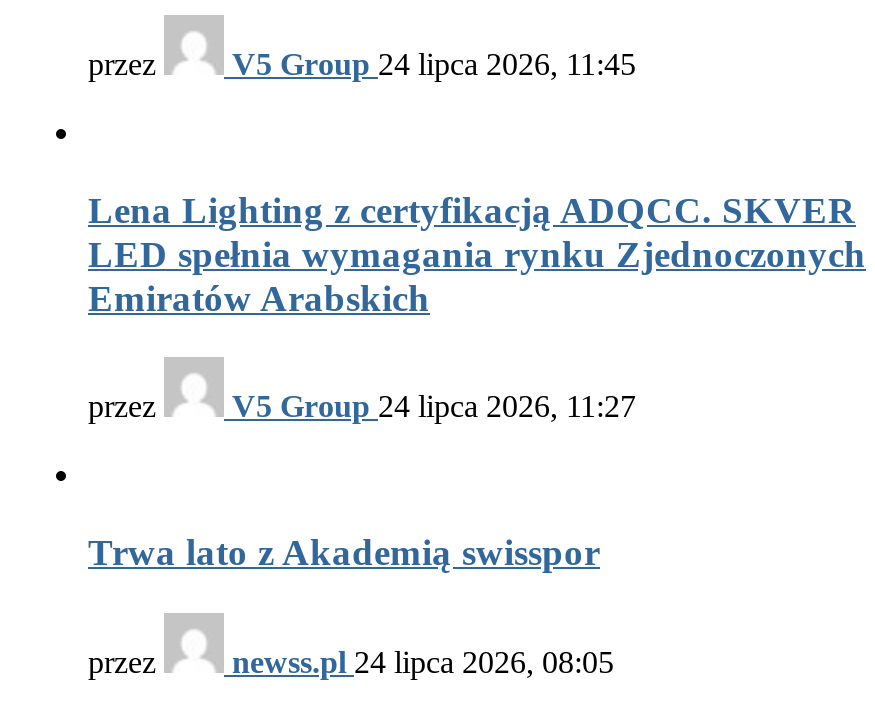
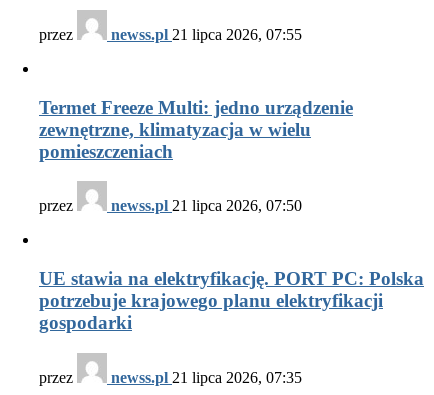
- V5 Group 24 lipca 2026, 11:45
+ newss.pl 21 lipca 2026, 07:55

- Lena Lighting z certyfikacją ADQCC. SKVER
- LED spełnia wymagania rynku Zjednoczonych
- Emiratów Arabskich
+ Termet Freeze Multi: jedno urządzenie
+ zewnętrzne, klimatyzacja w wielu
+ pomieszczeniach

- V5 Group 24 lipca 2026, 11:27
+ newss.pl 21 lipca 2026, 07:50

- Trwa lato z Akademią swisspor
+ UE stawia na elektryfikację. PORT PC: Polska
+ potrzebuje krajowego planu elektryfikacji
+ gospodarki

- newss.pl 24 lipca 2026, 08:05
+ newss.pl 21 lipca 2026, 07:35
